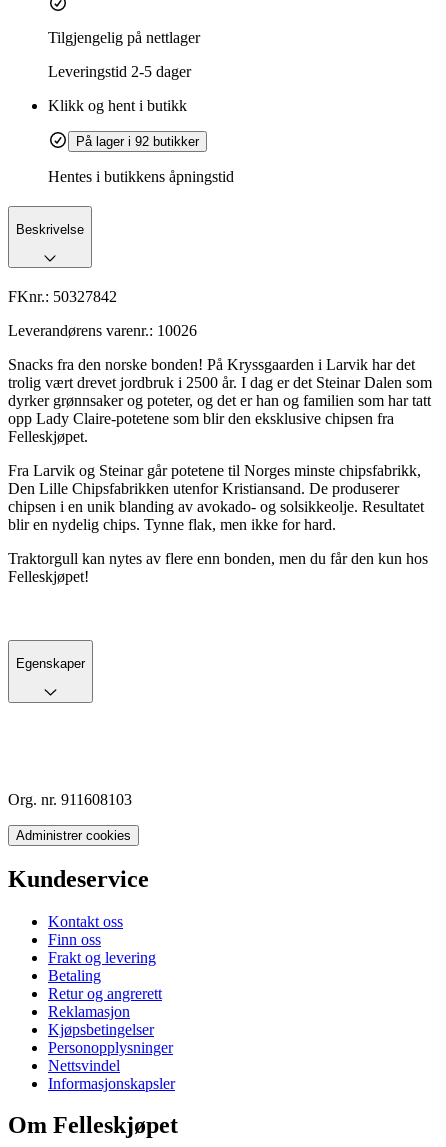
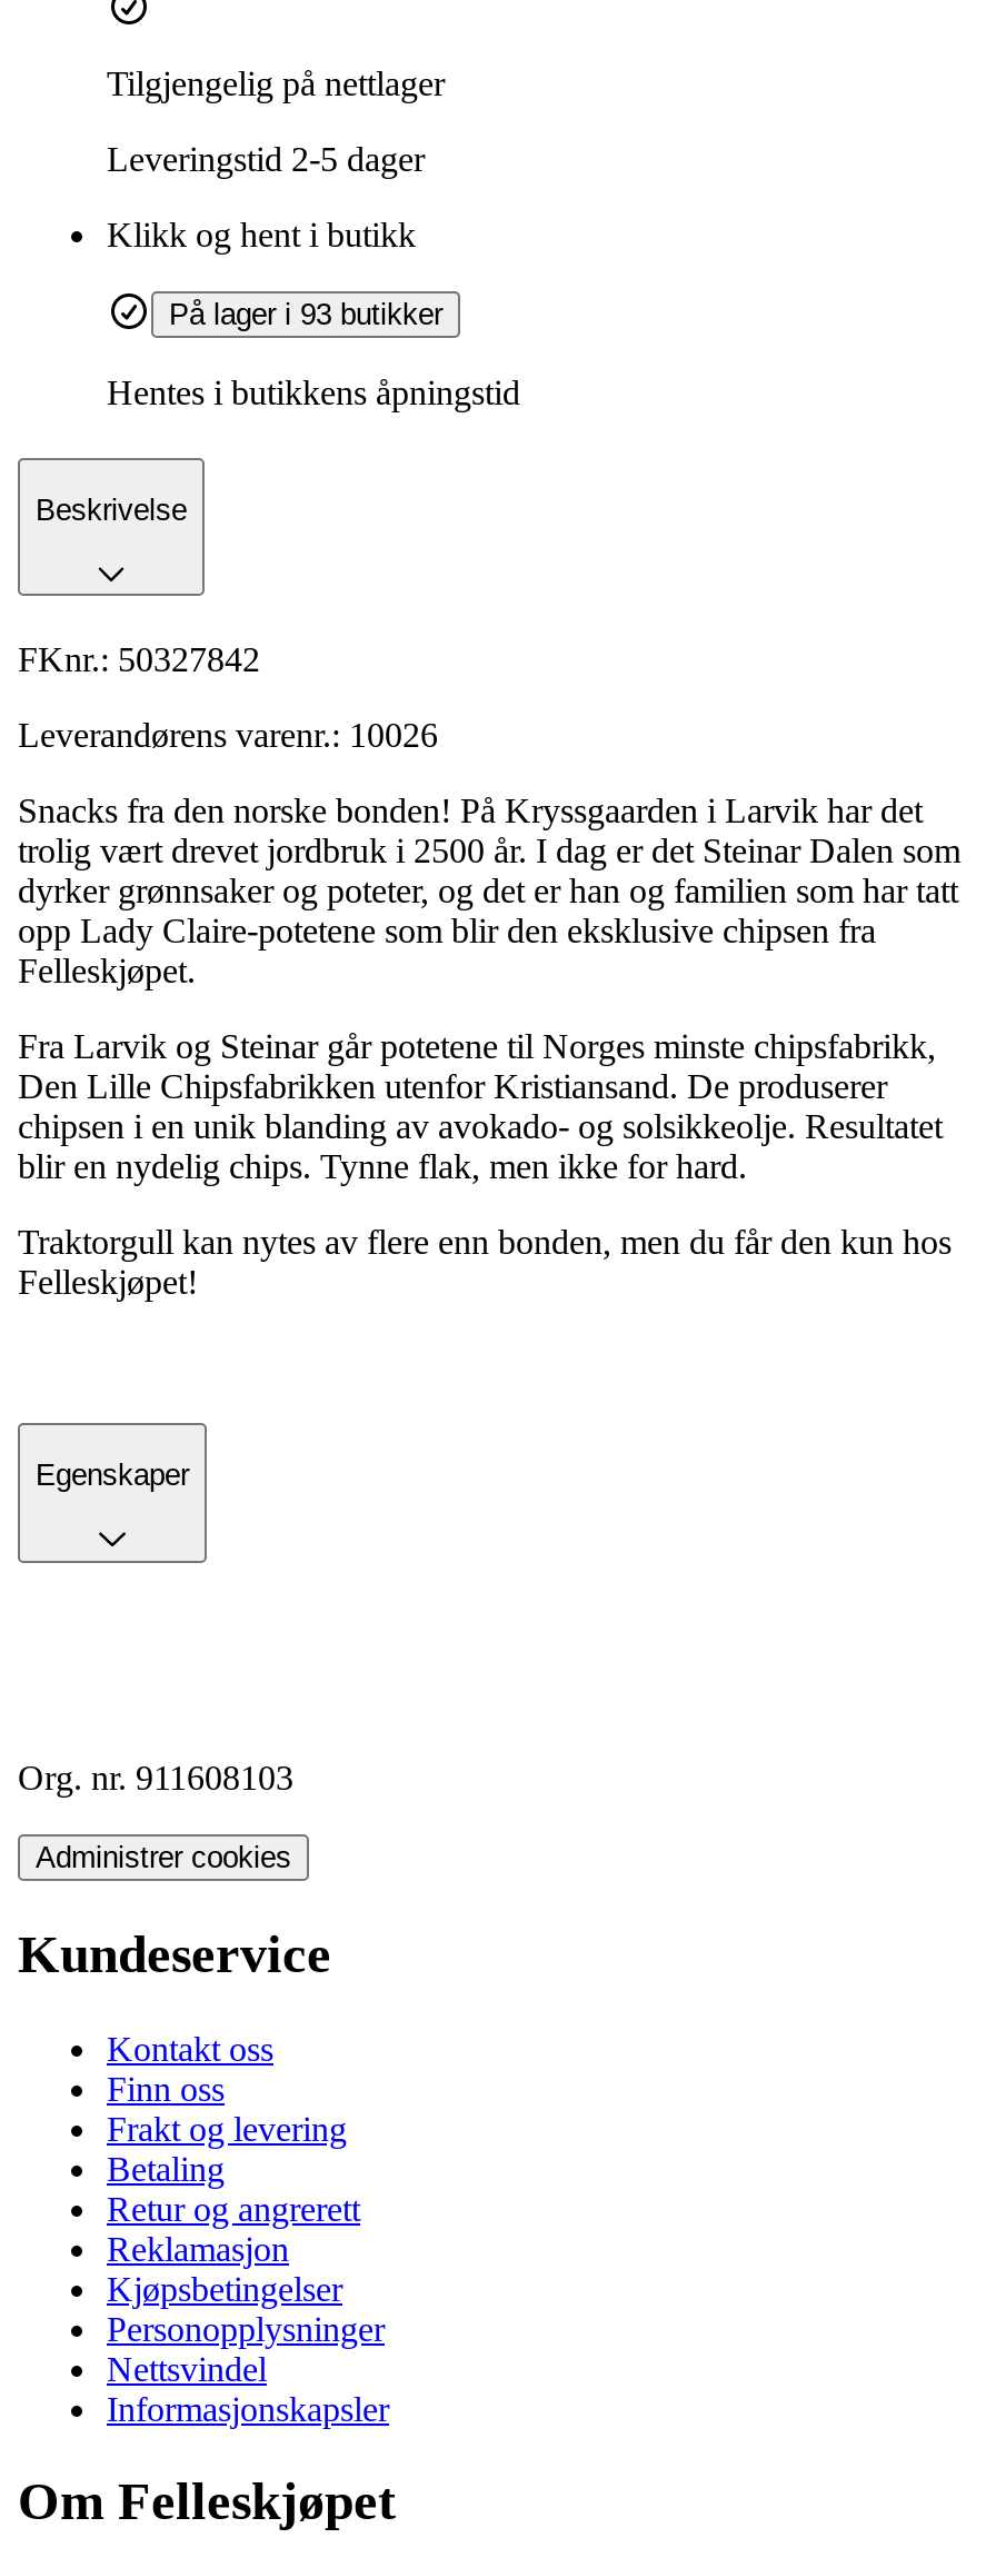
- På lager i 92 butikker
+ På lager i 93 butikker
